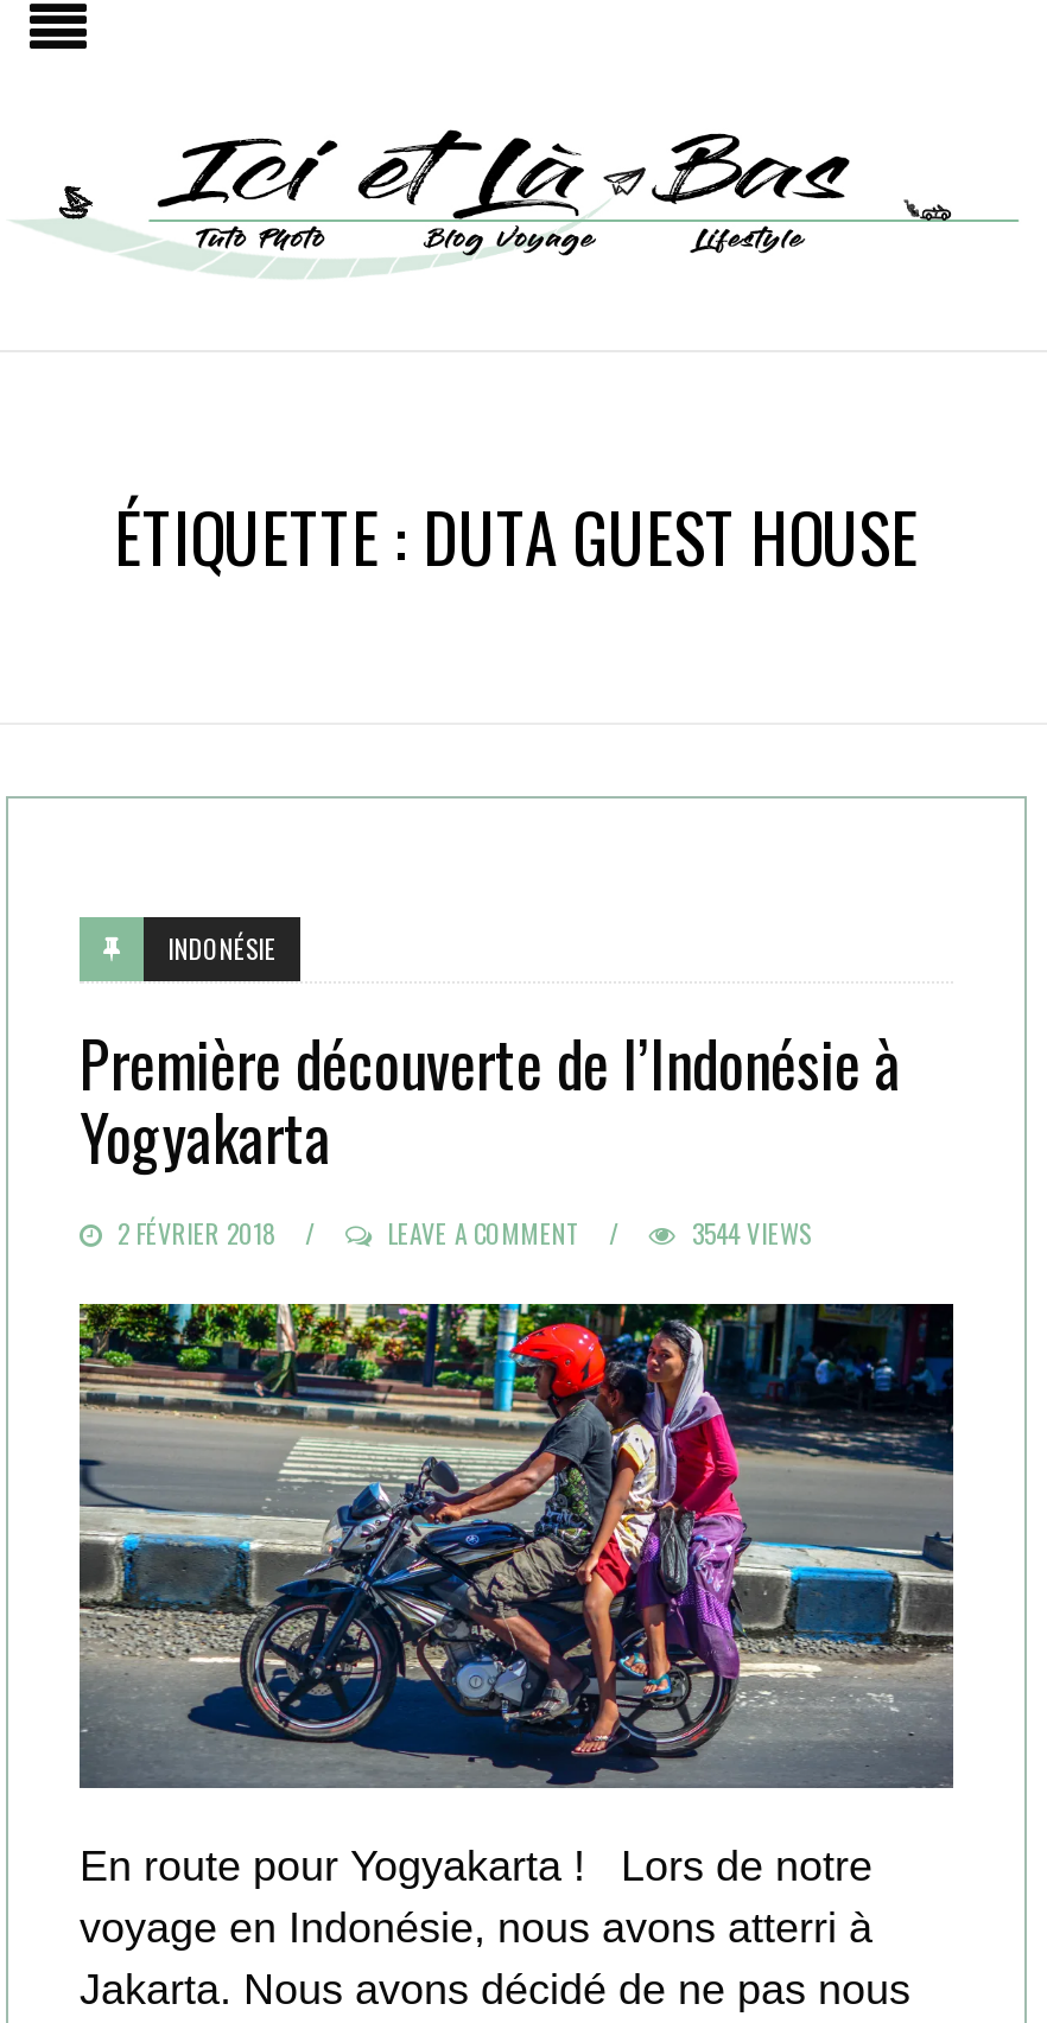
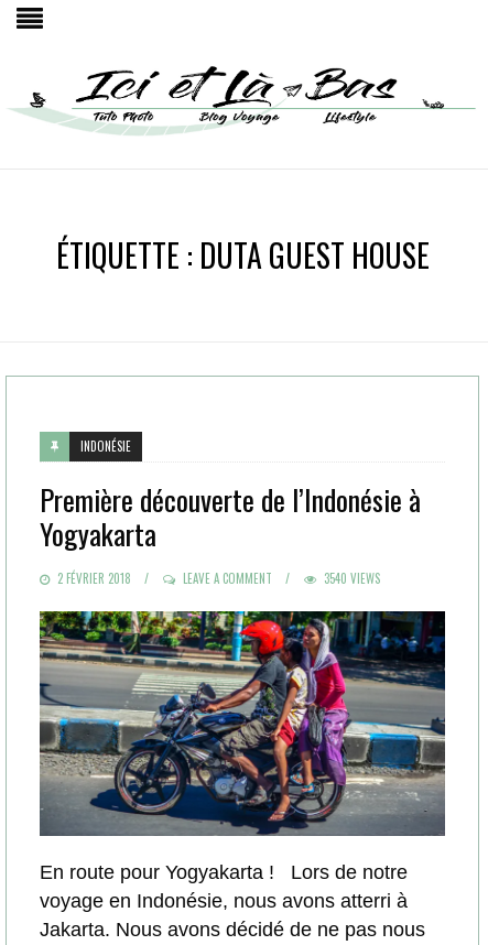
- 3544 VIEWS
+ 3540 VIEWS
